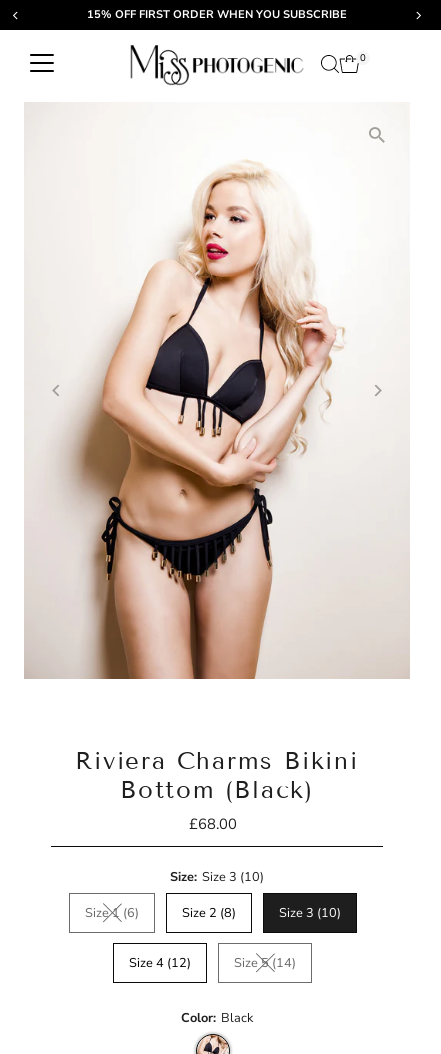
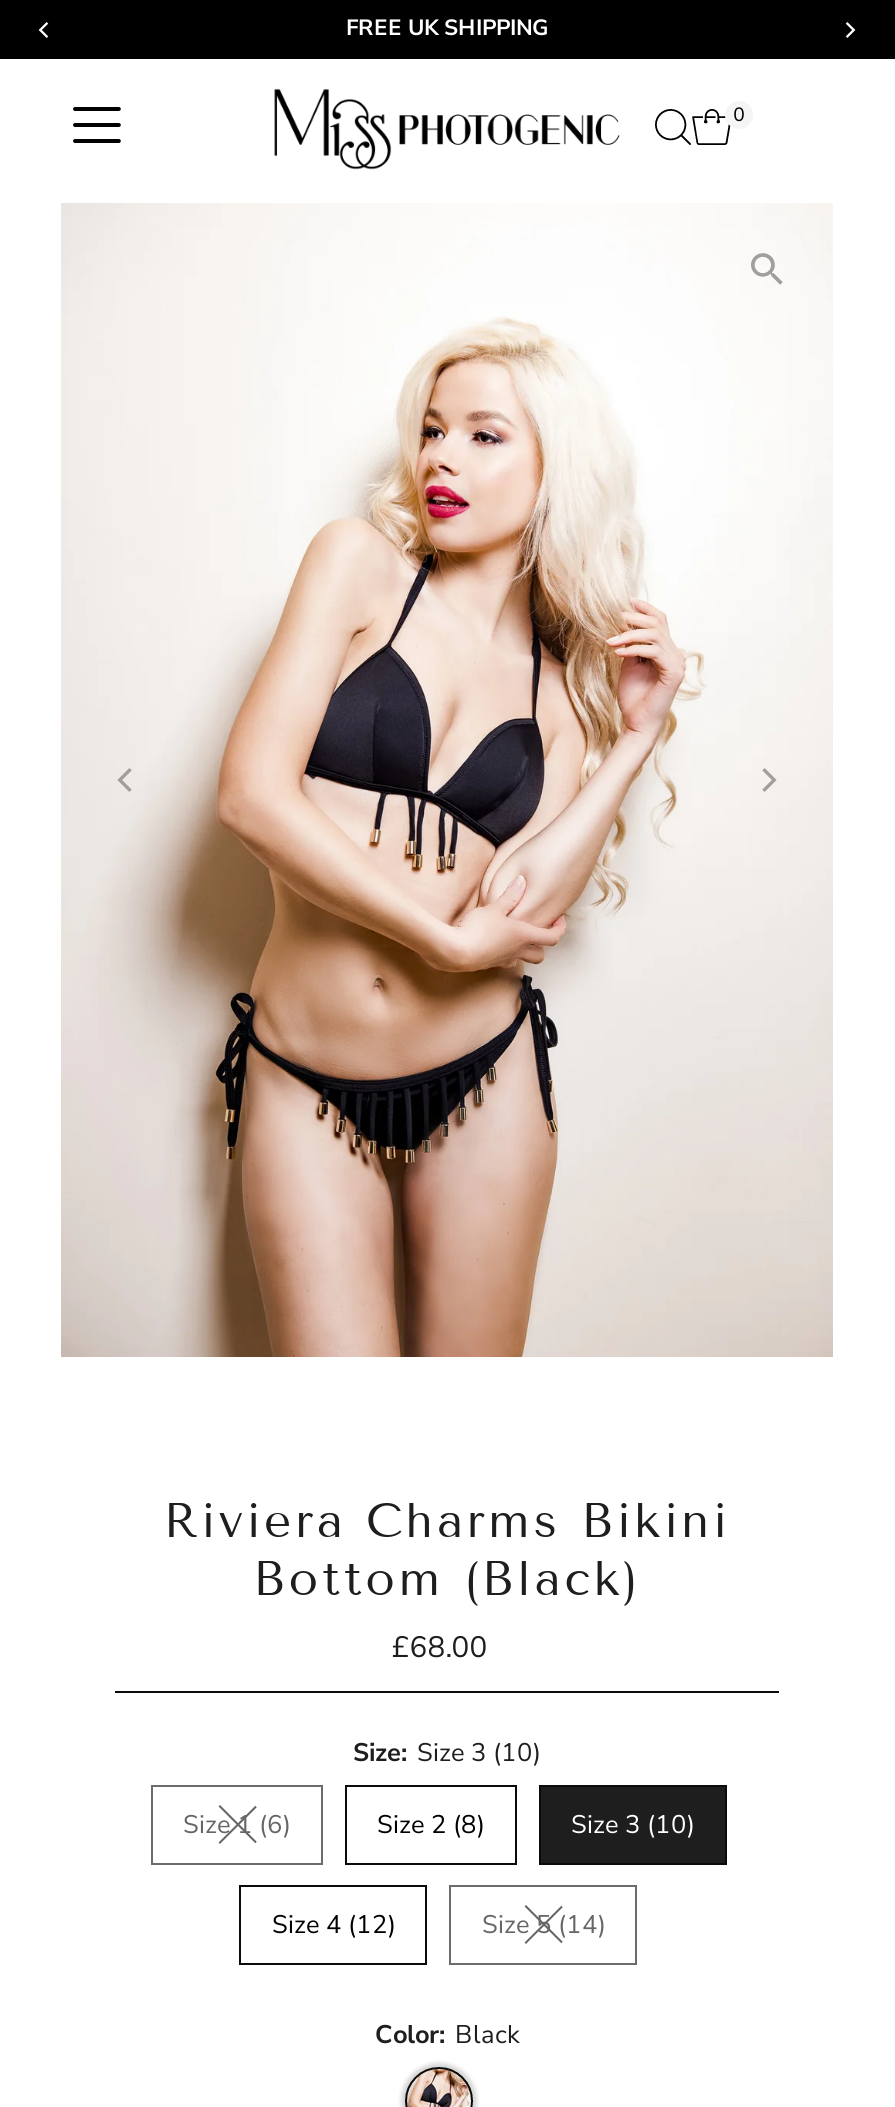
- 15% OFF FIRST ORDER WHEN YOU SUBSCRIBE
+ FREE UK SHIPPING
